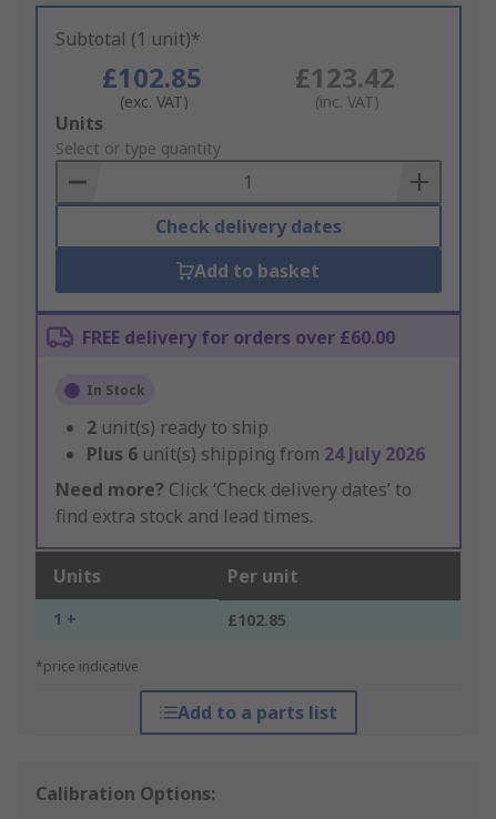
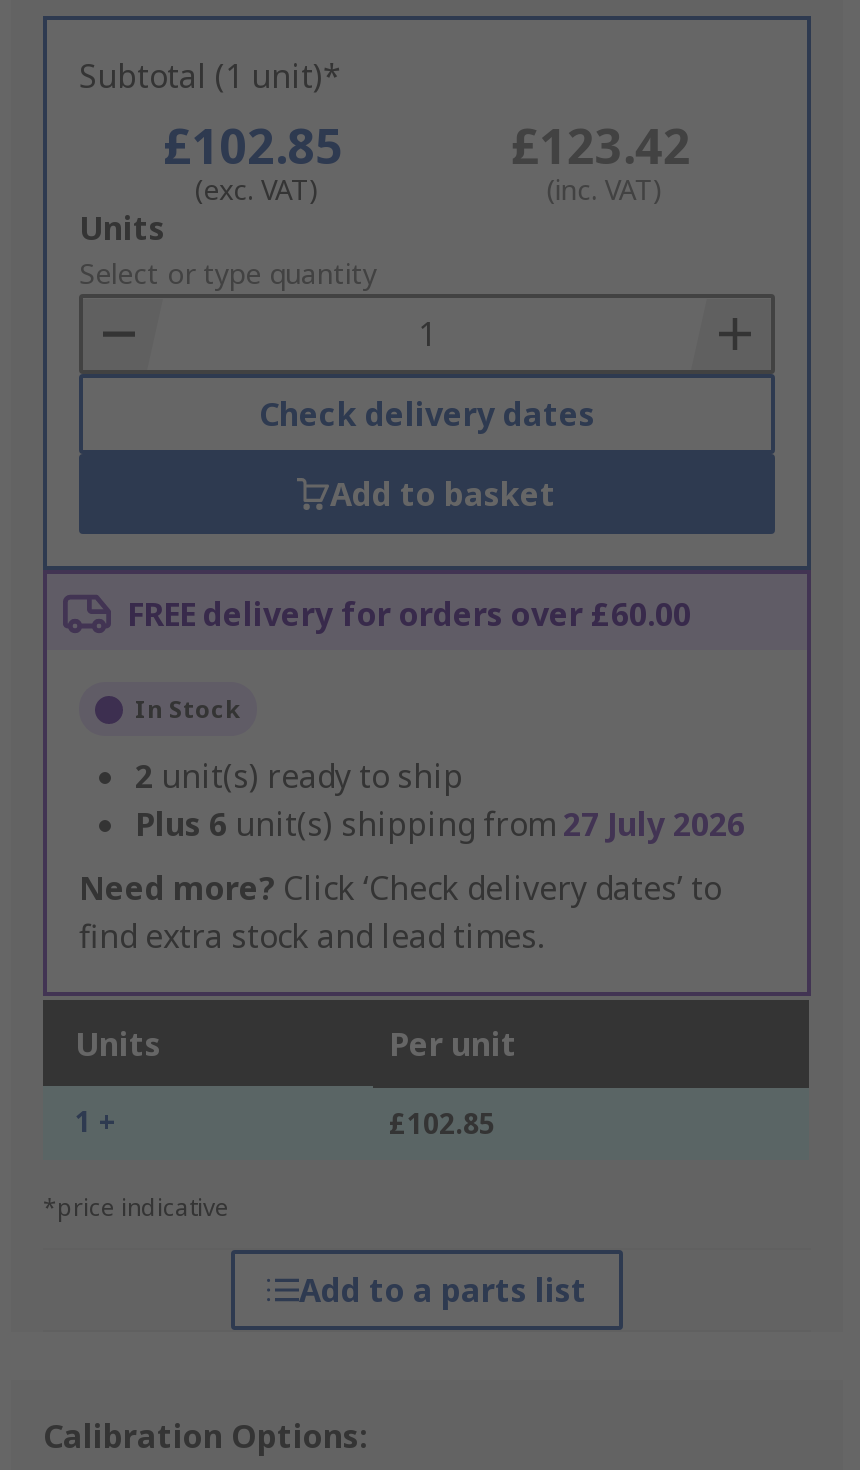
- Plus 6 unit(s) shipping from 24 July 2026
+ Plus 6 unit(s) shipping from 27 July 2026
